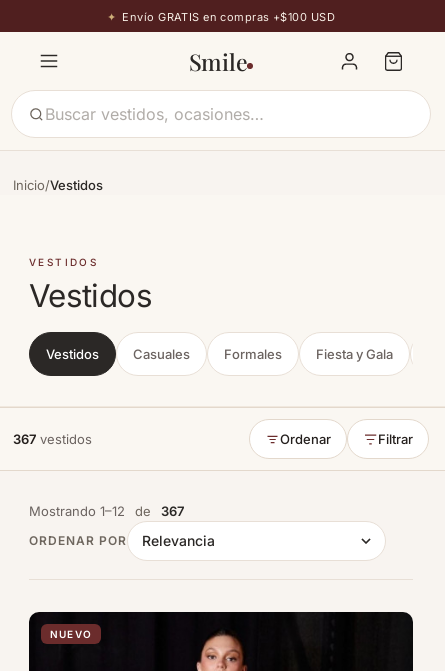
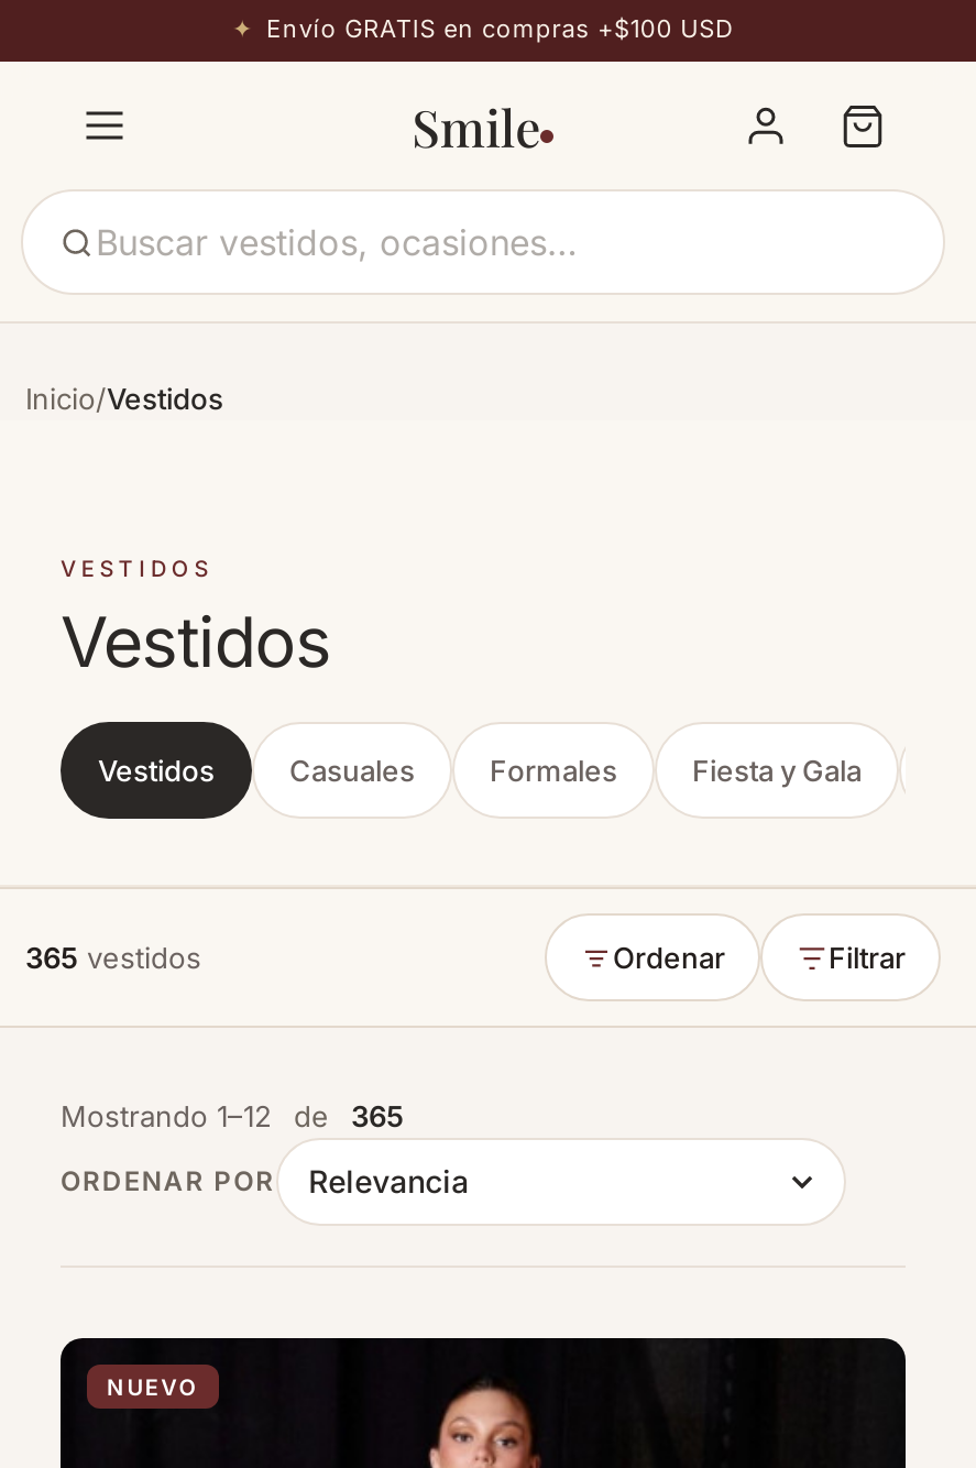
- 367 vestidos
+ 365 vestidos

- Mostrando 1–12 de 367
+ Mostrando 1–12 de 365
